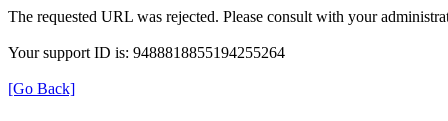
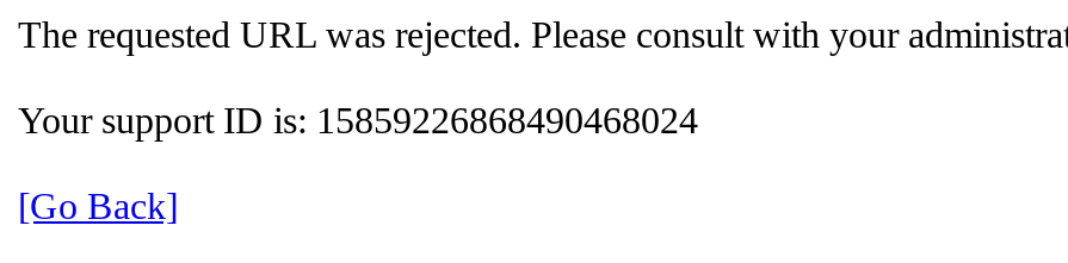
- Your support ID is: 9488818855194255264
+ Your support ID is: 15859226868490468024
